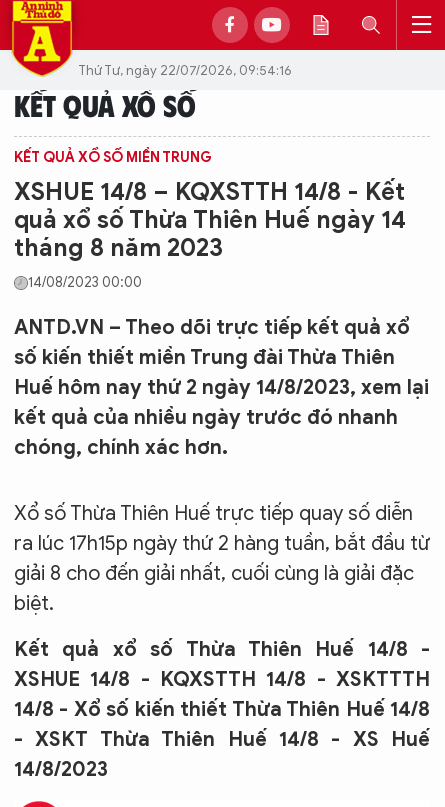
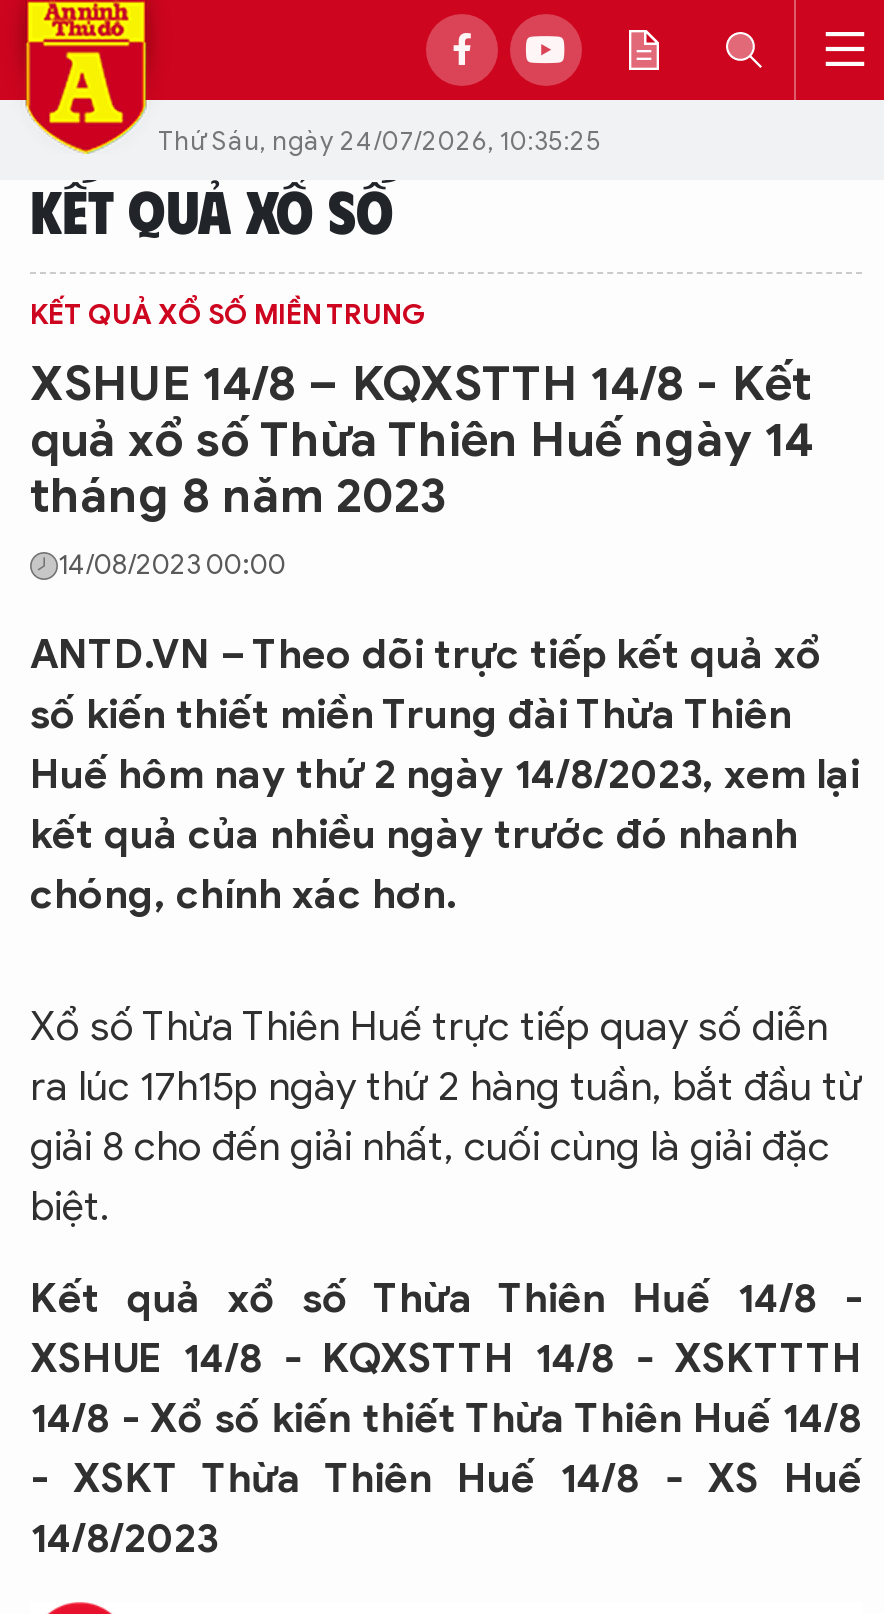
- Thứ Tư, ngày 22/07/2026, 09:54:16
+ Thứ Sáu, ngày 24/07/2026, 10:35:25
